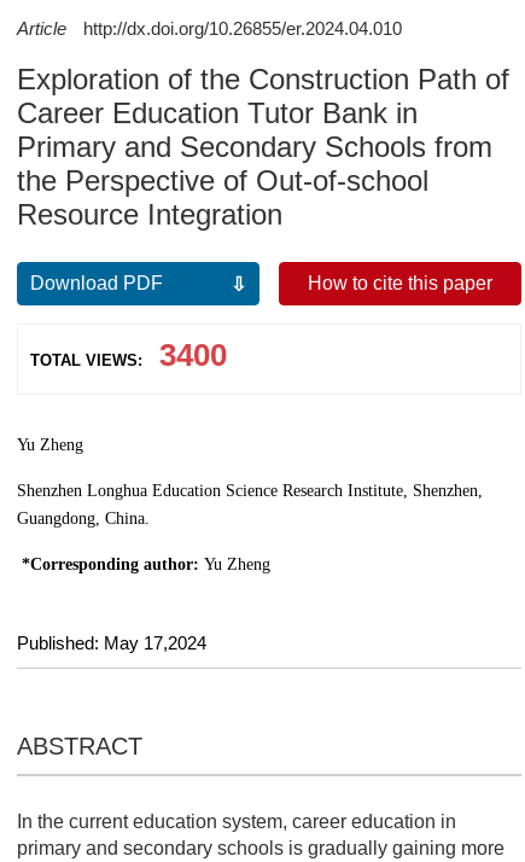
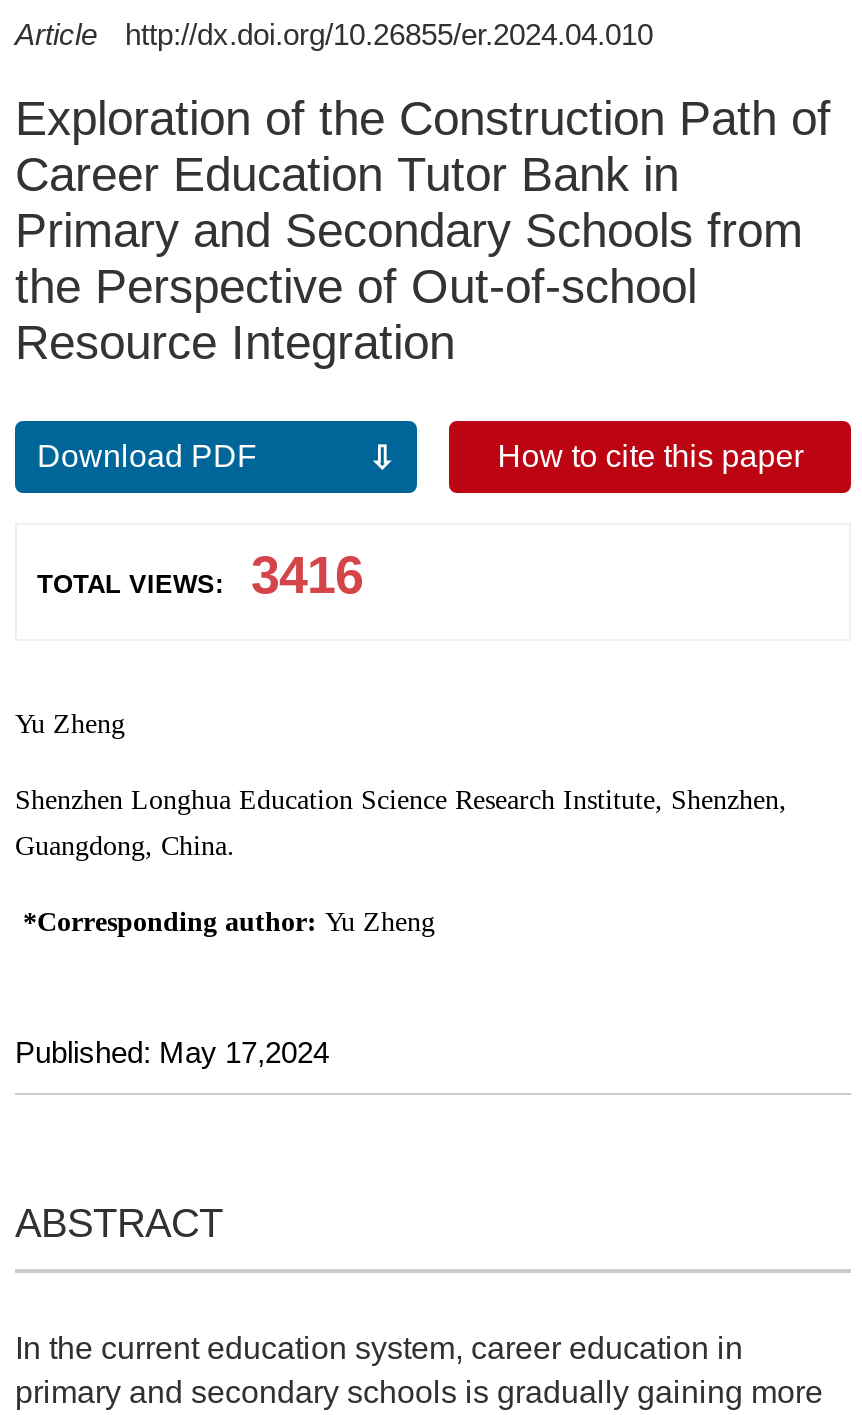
- TOTAL VIEWS: 3400
+ TOTAL VIEWS: 3416
